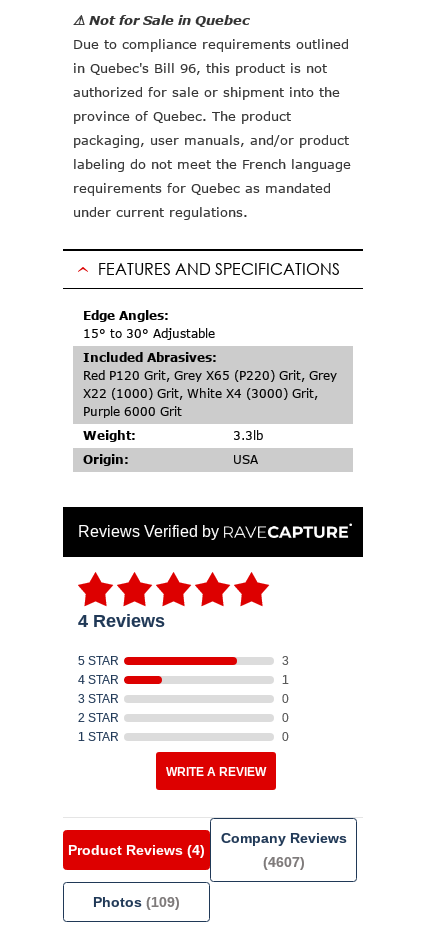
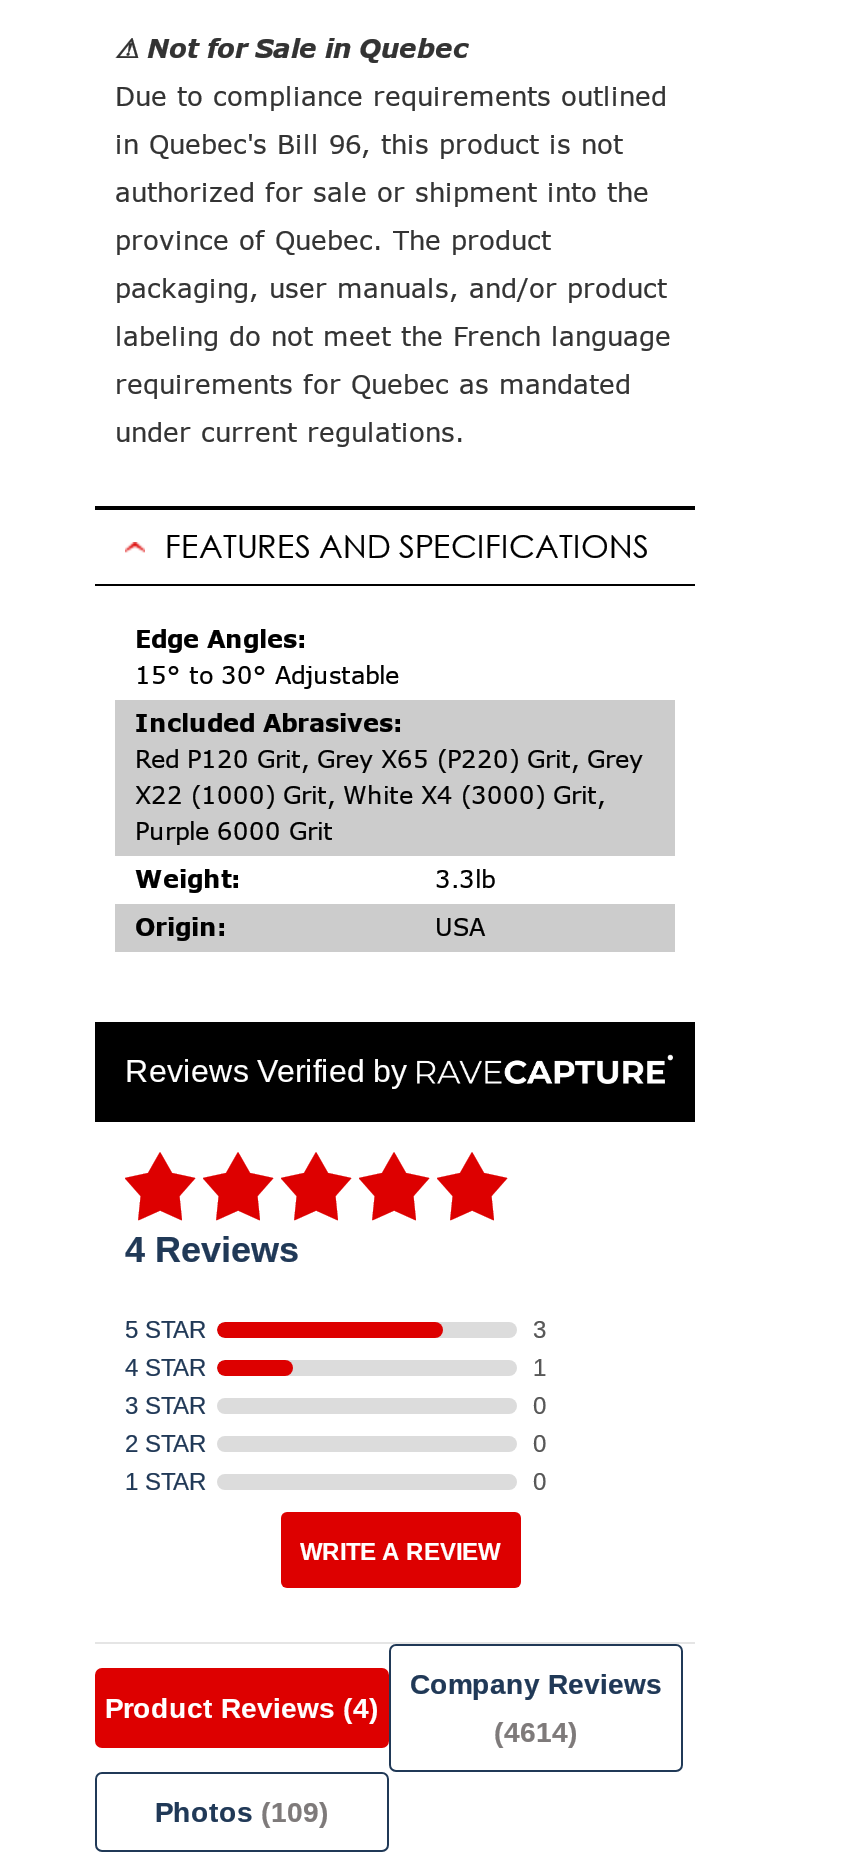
- (4607)
+ (4614)
